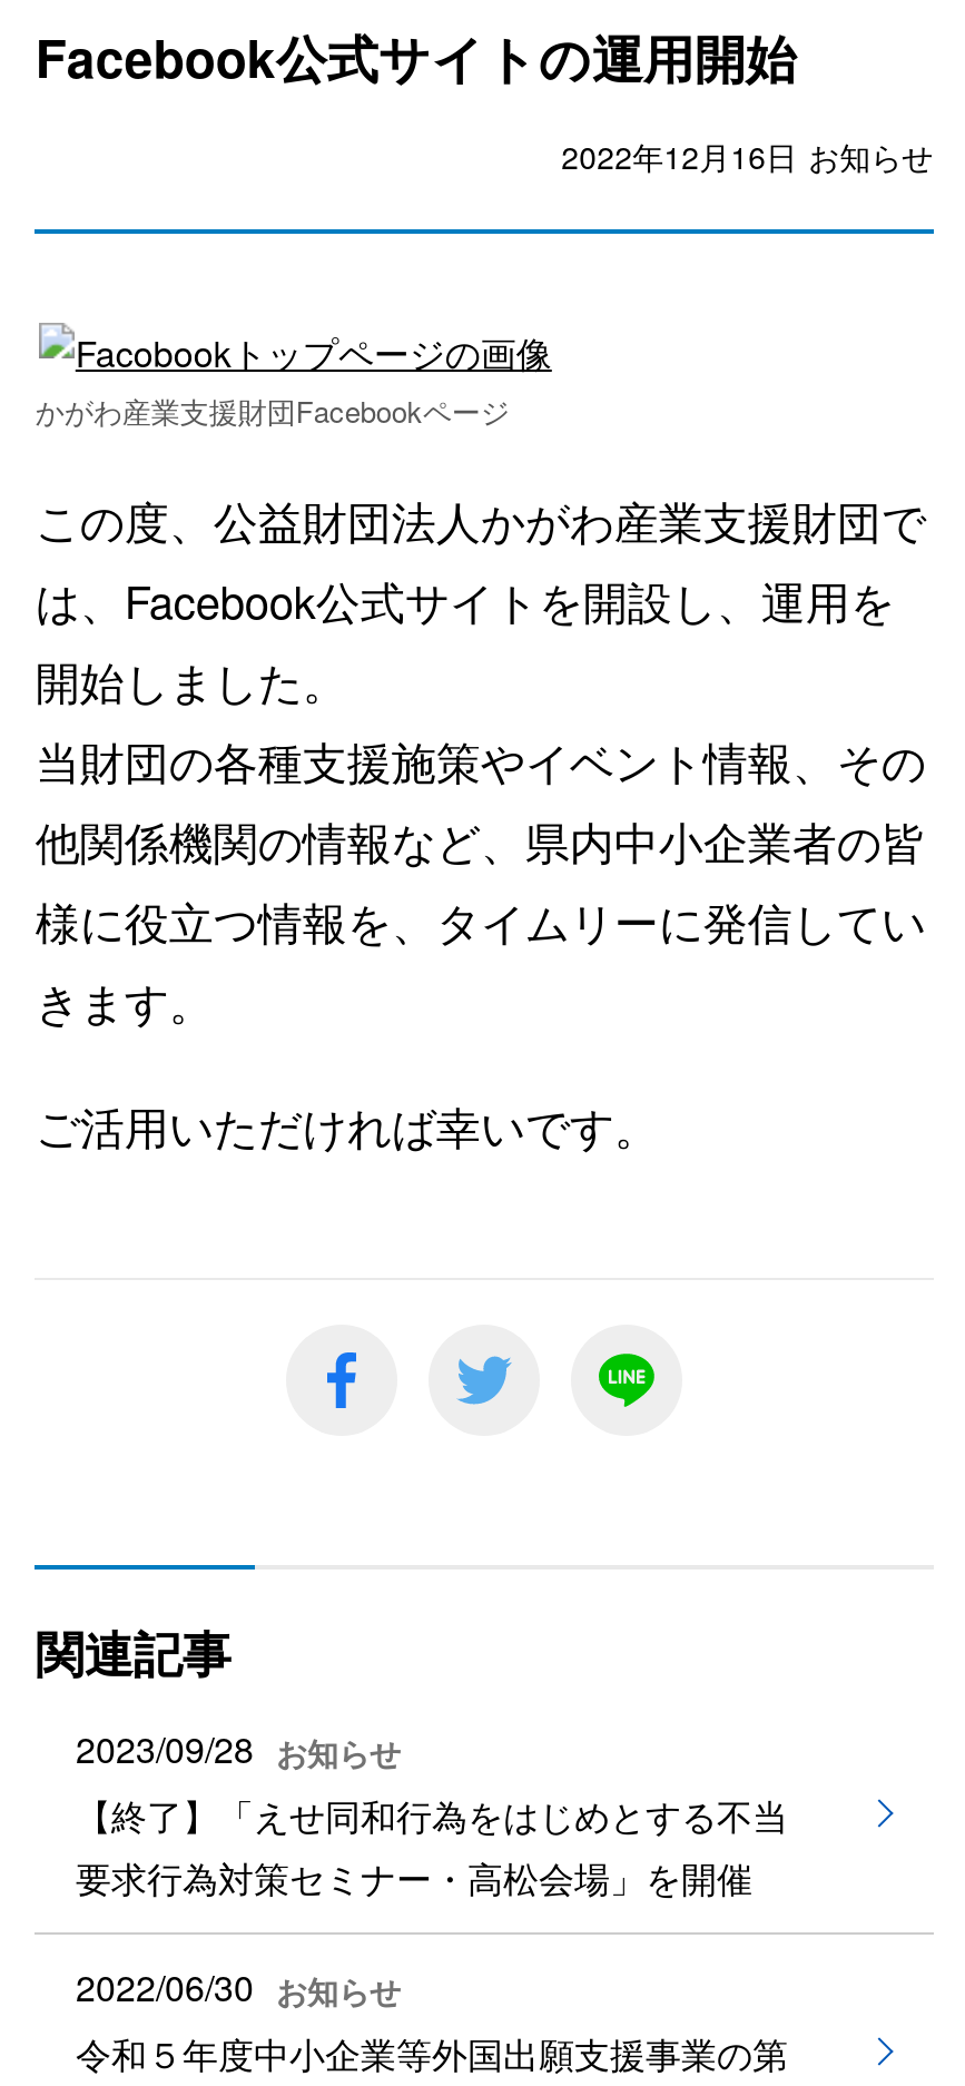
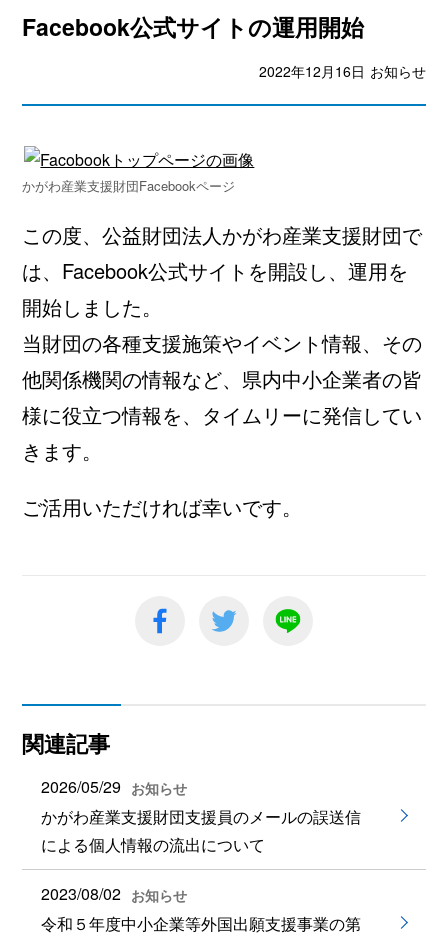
- 2023/09/28 お知らせ
- 【終了】「えせ同和行為をはじめとする不当
- 要求行為対策セミナー・高松会場」を開催
+ 2026/05/29 お知らせ
+ かがわ産業支援財団支援員のメールの誤送信
+ による個人情報の流出について

- 2022/06/30 お知らせ
+ 2023/08/02 お知らせ
